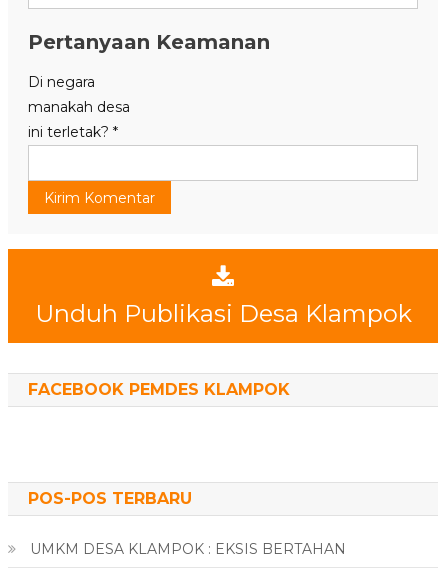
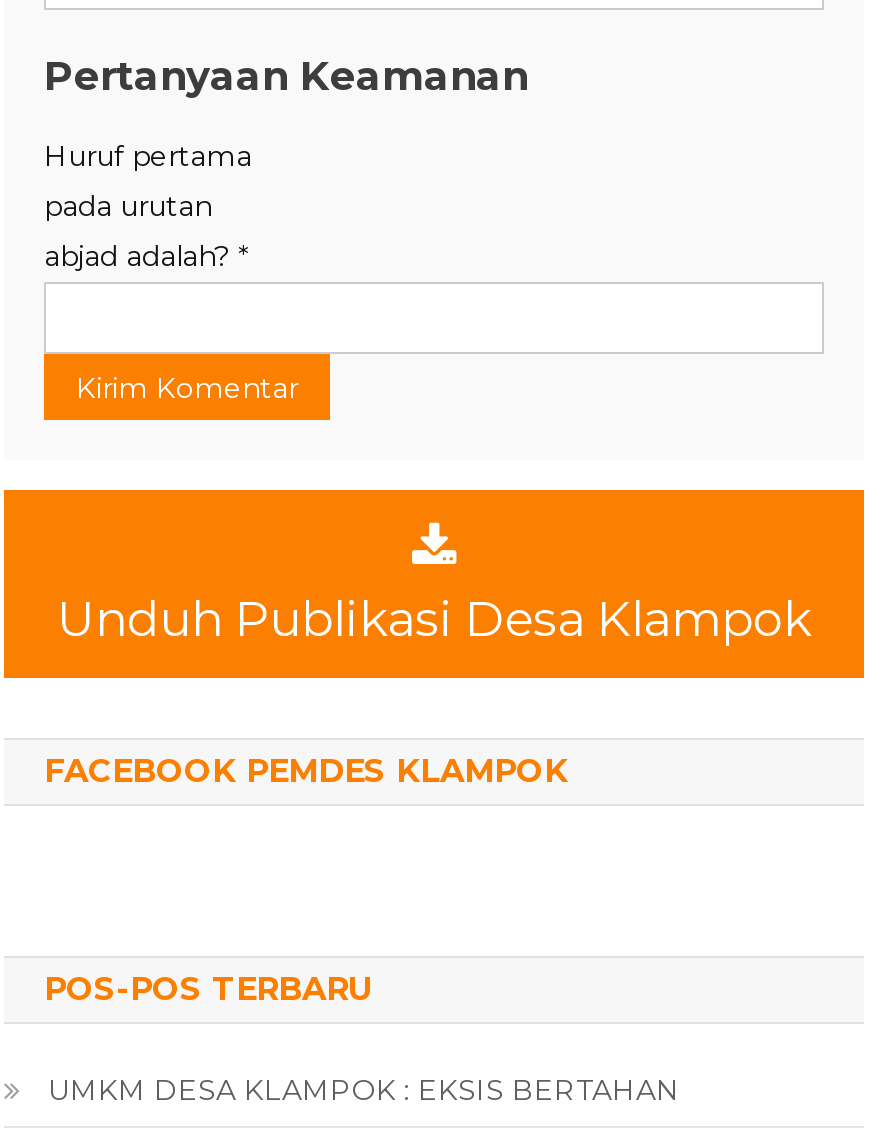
- Di negara
- manakah desa
- ini terletak? *
+ Huruf pertama
+ pada urutan
+ abjad adalah? *
